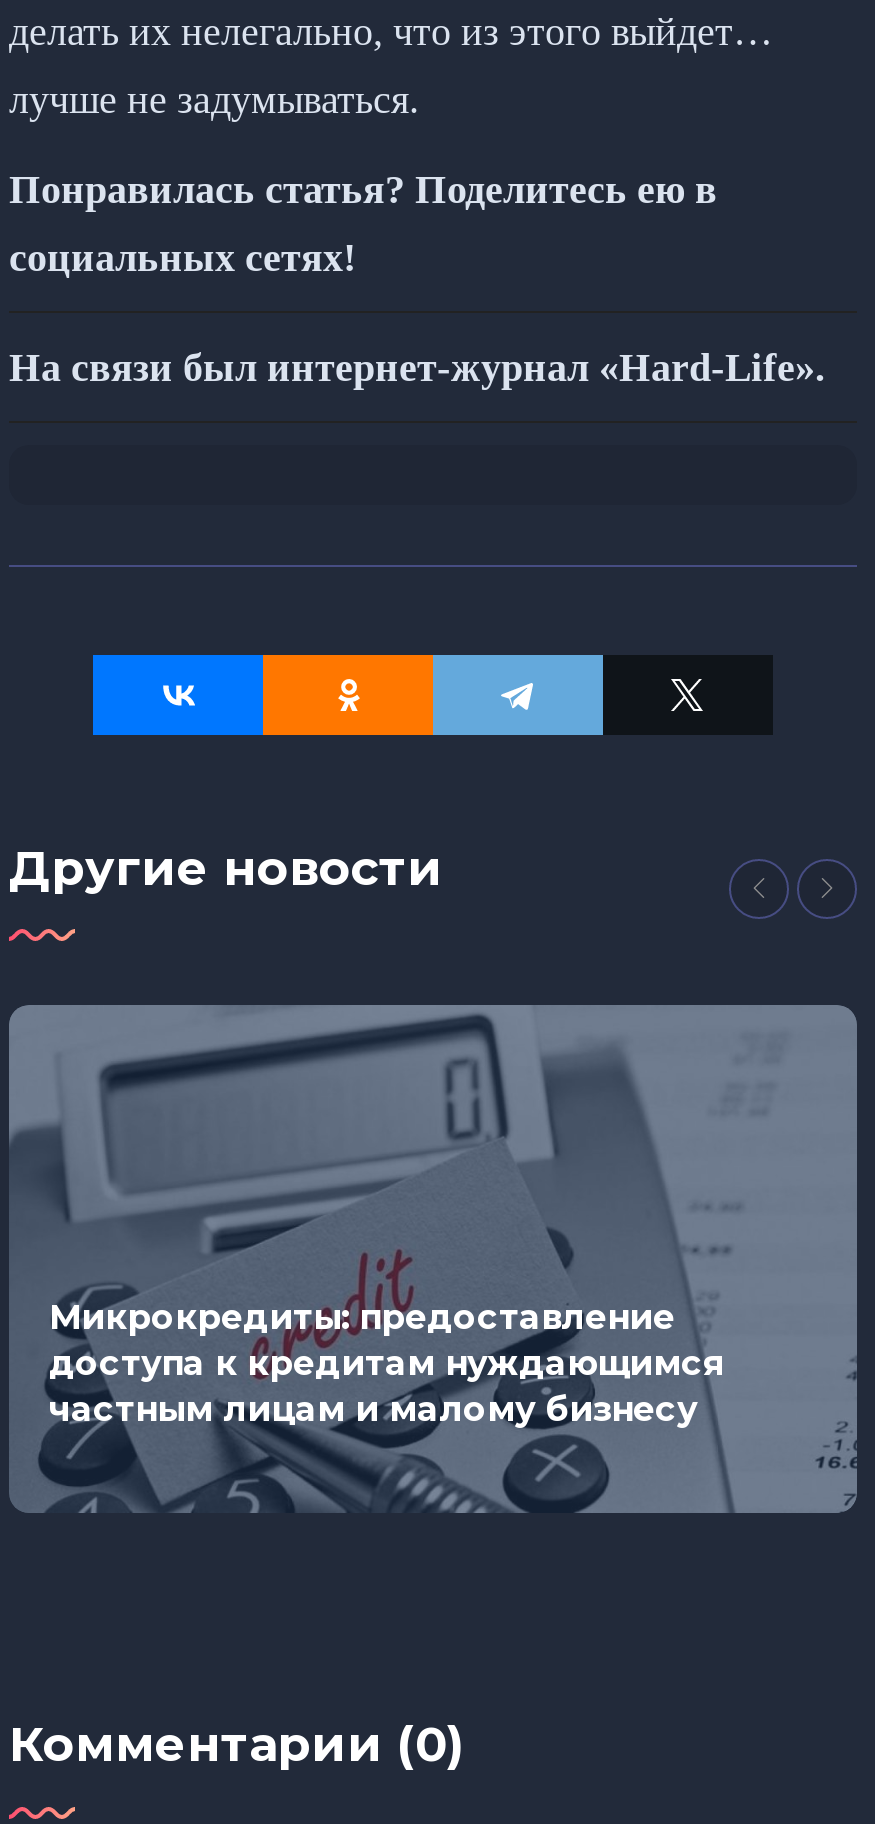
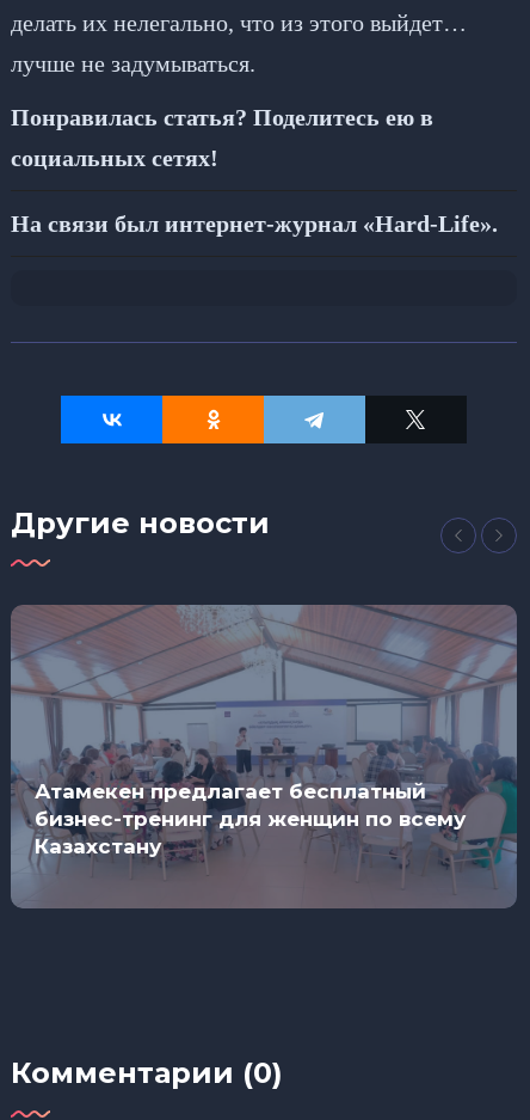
- [image]
- Микрокредиты: предоставление
- доступа к кредитам нуждающимся
- частным лицам и малому бизнесу
+ [image]
+ Атамекен предлагает бесплатный
+ бизнес-тренинг для женщин по всему
+ Казахстану
